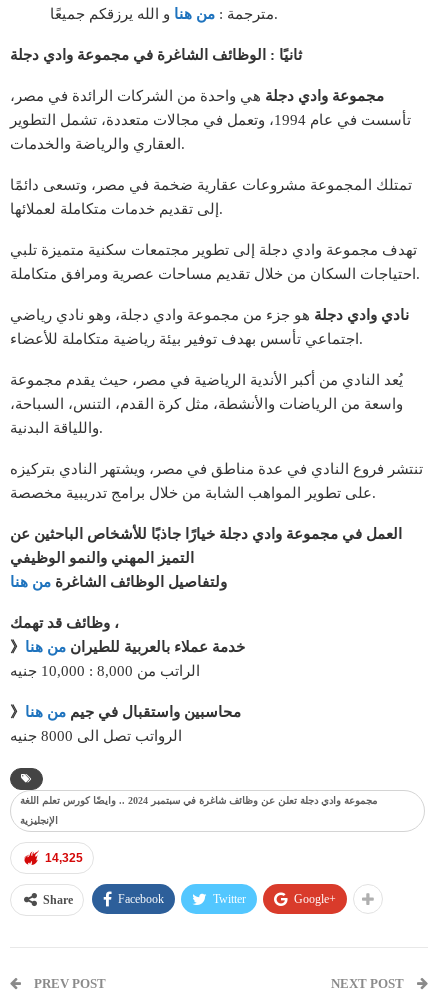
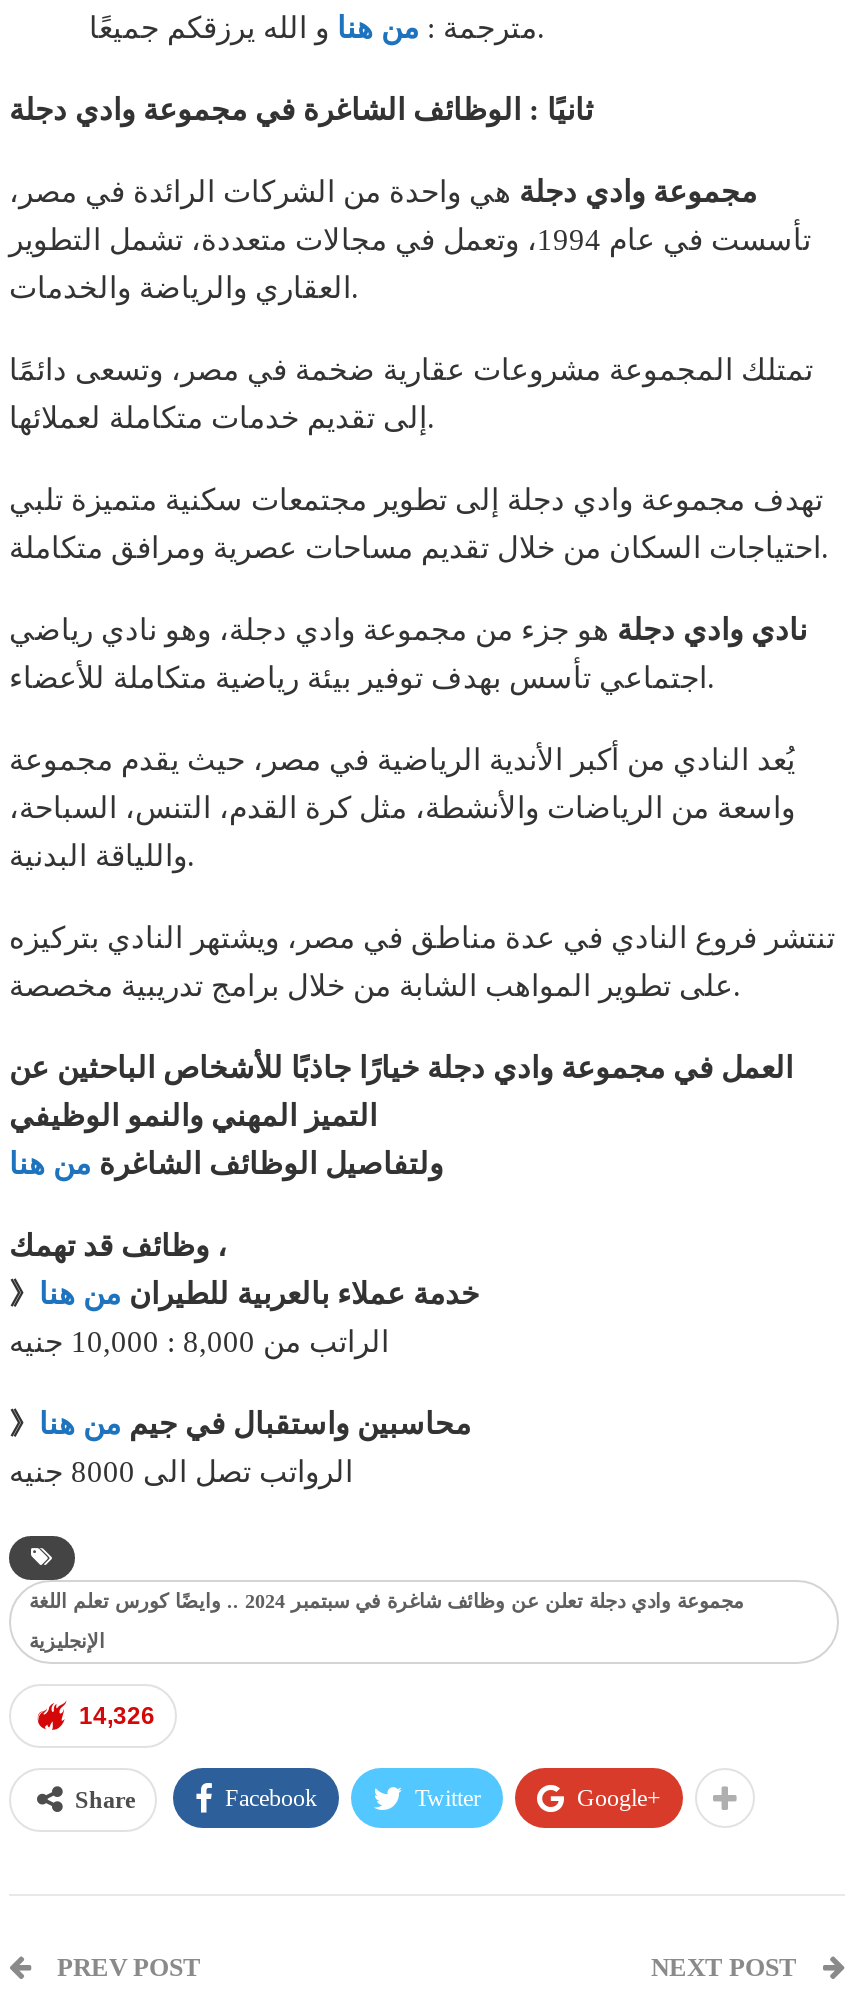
- 14,325
+ 14,326
